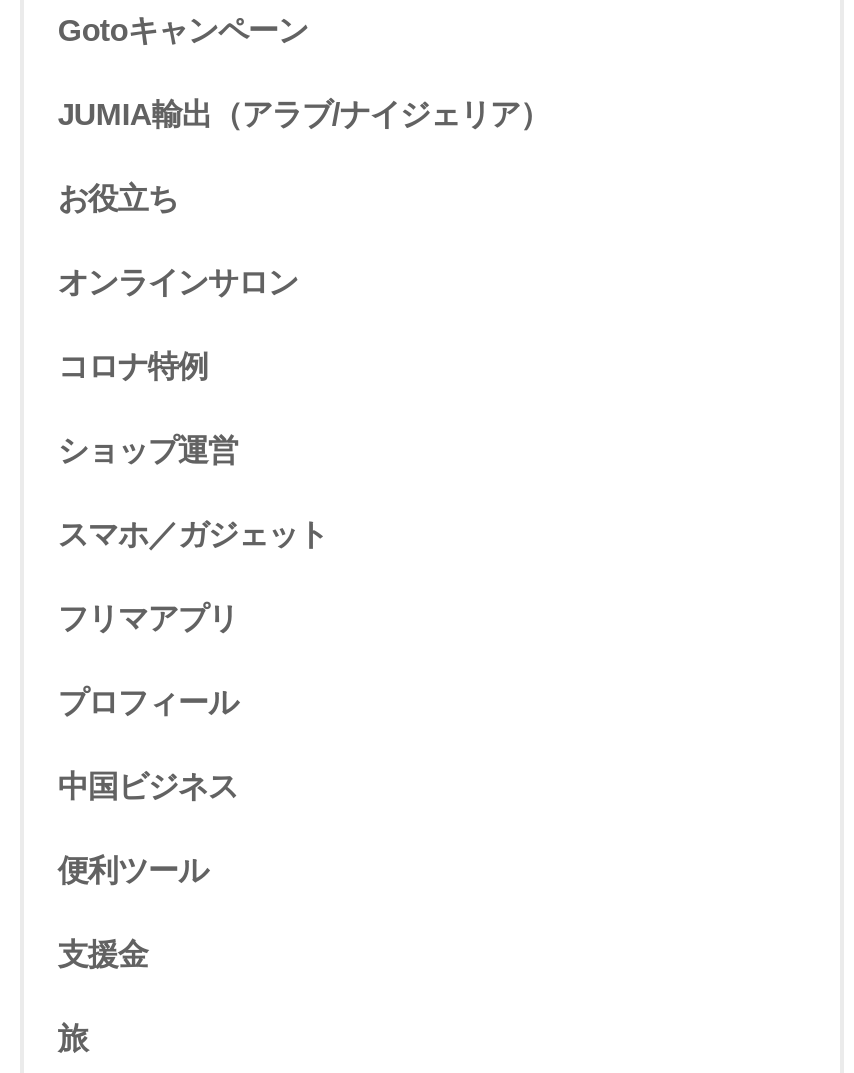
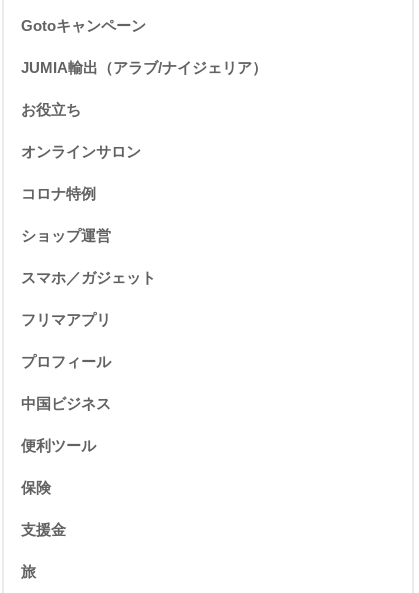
+ 保険
